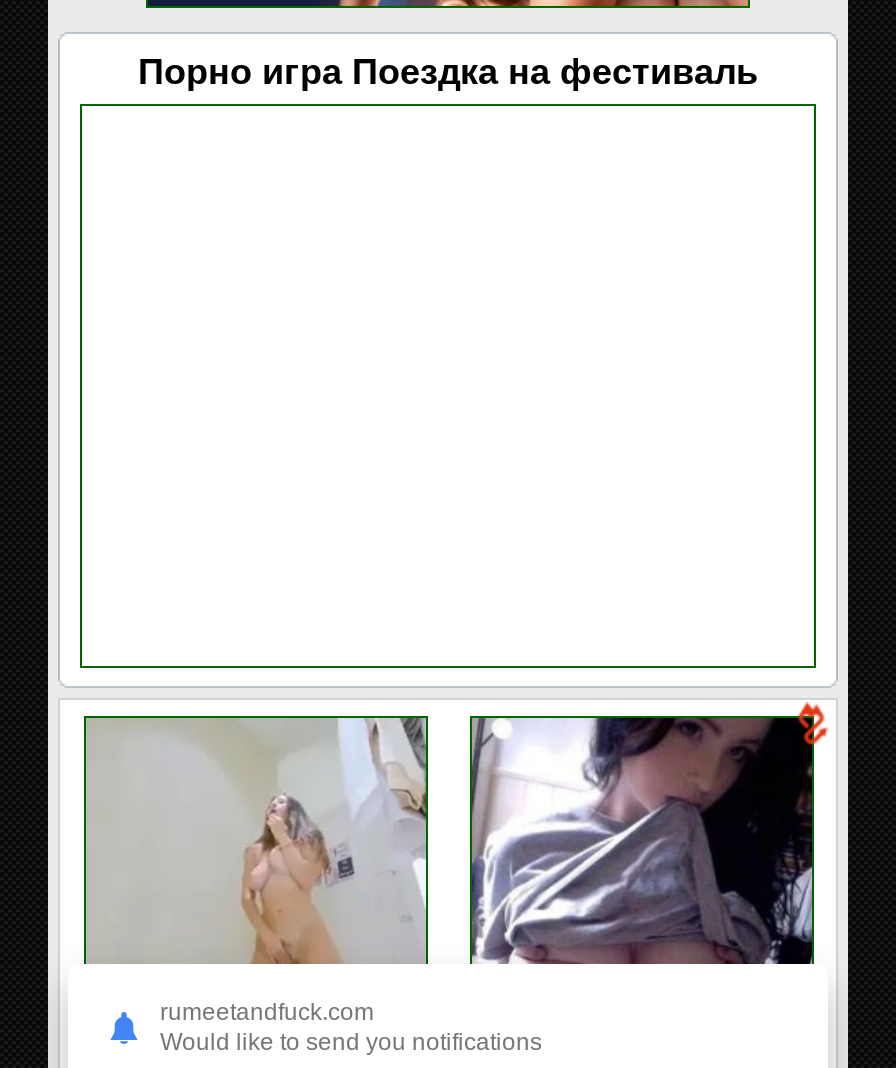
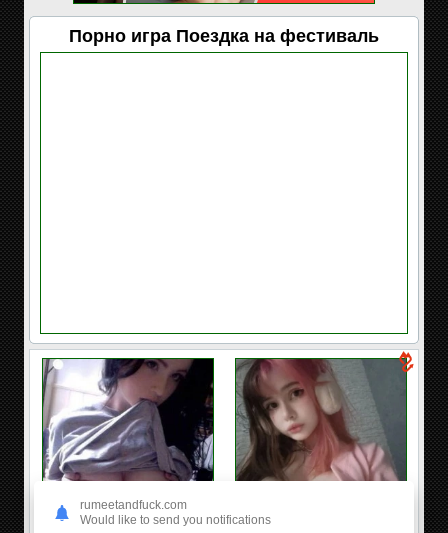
- [image]
+ [image]

- [image]
+ [image]
